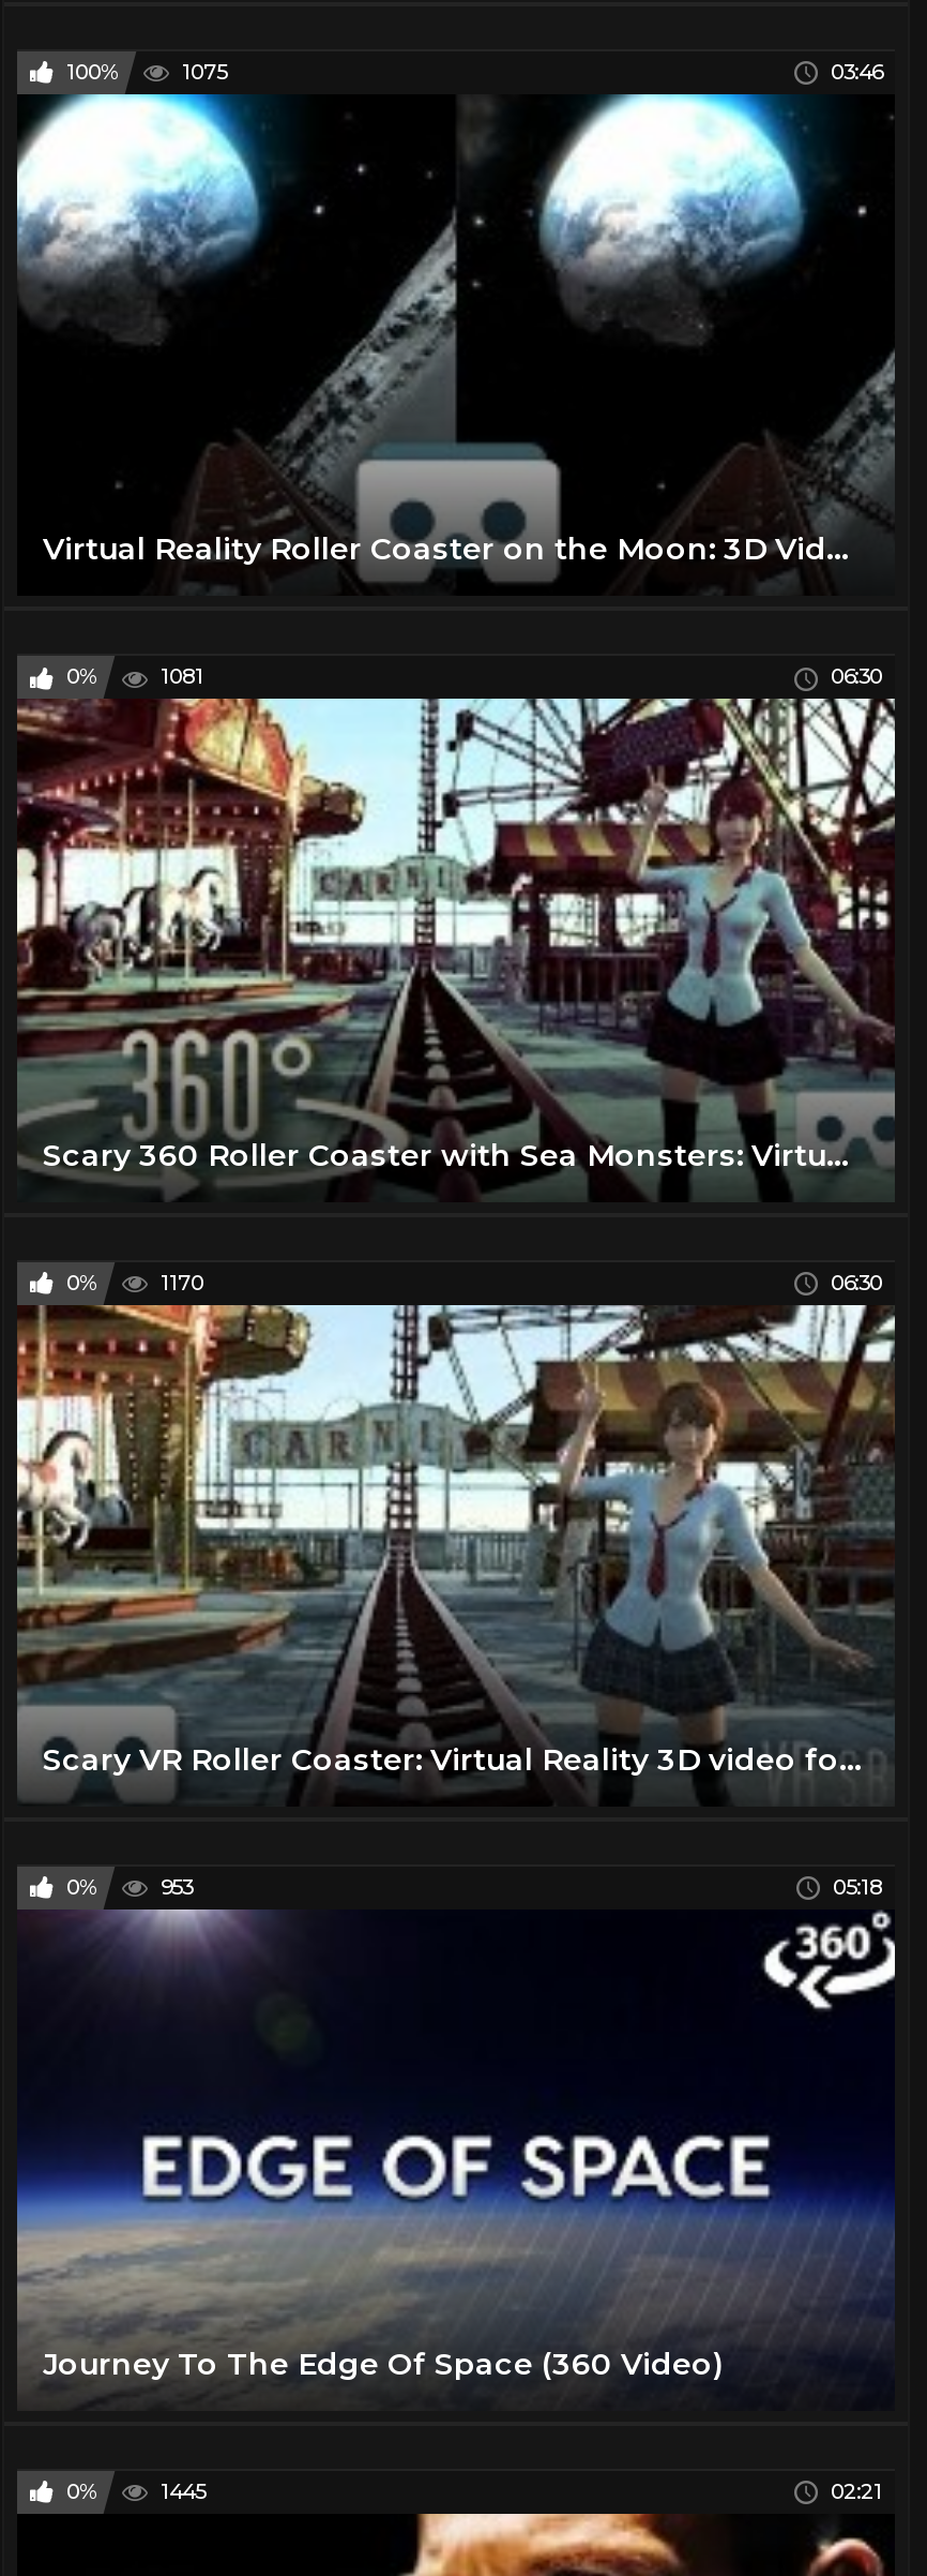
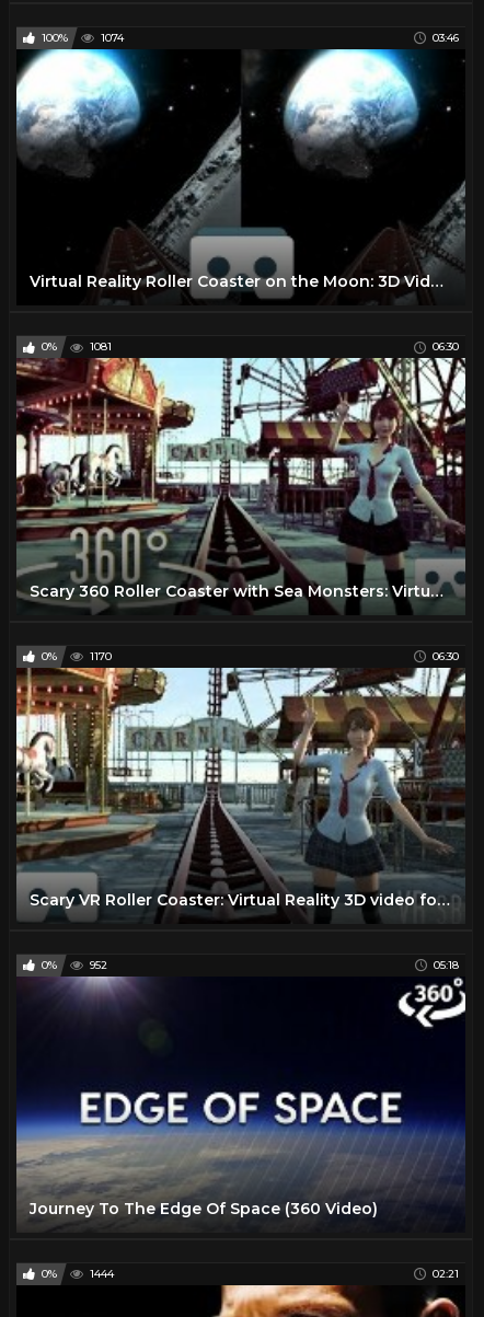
- 1075
+ 1074

- 953
+ 952

- 1445
+ 1444
